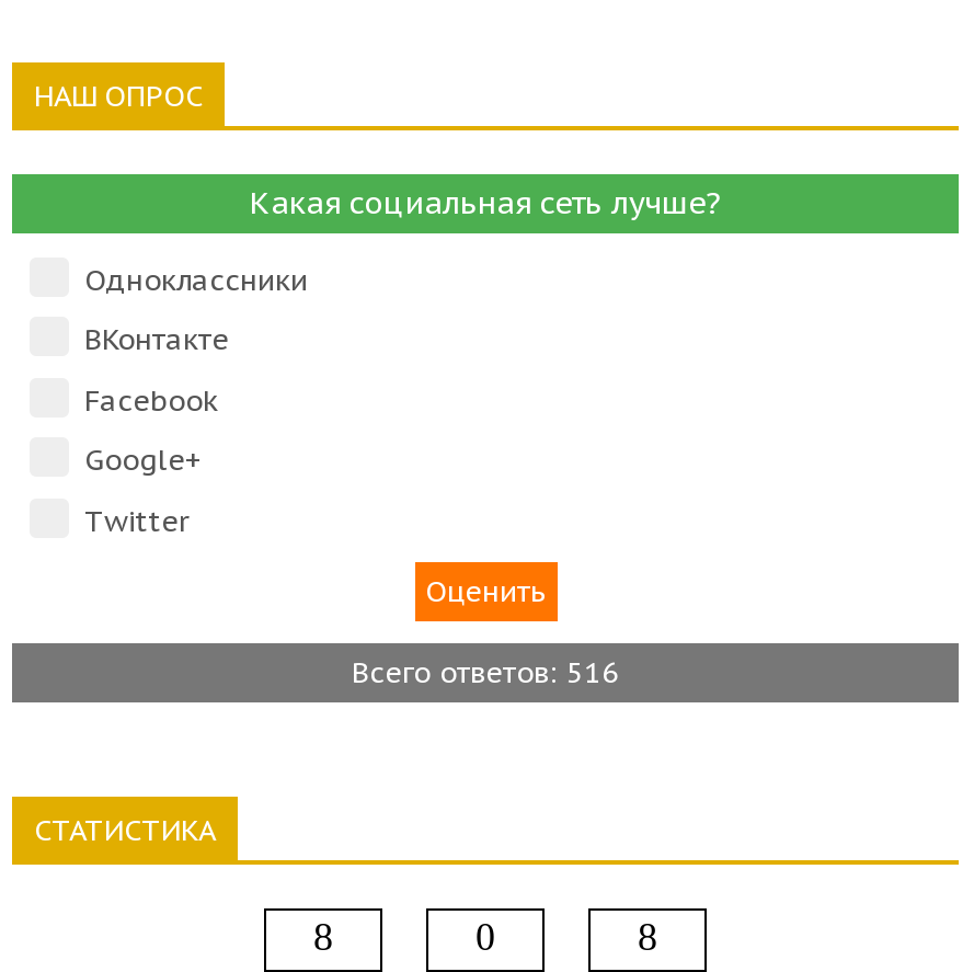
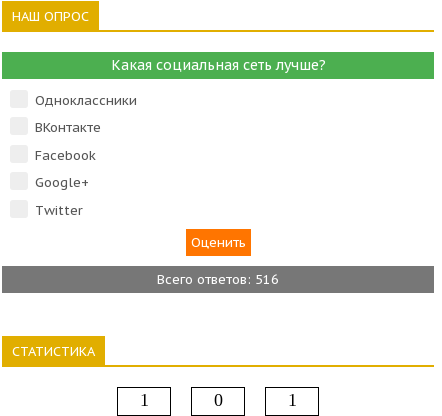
- 8
+ 1

- 8
+ 1
